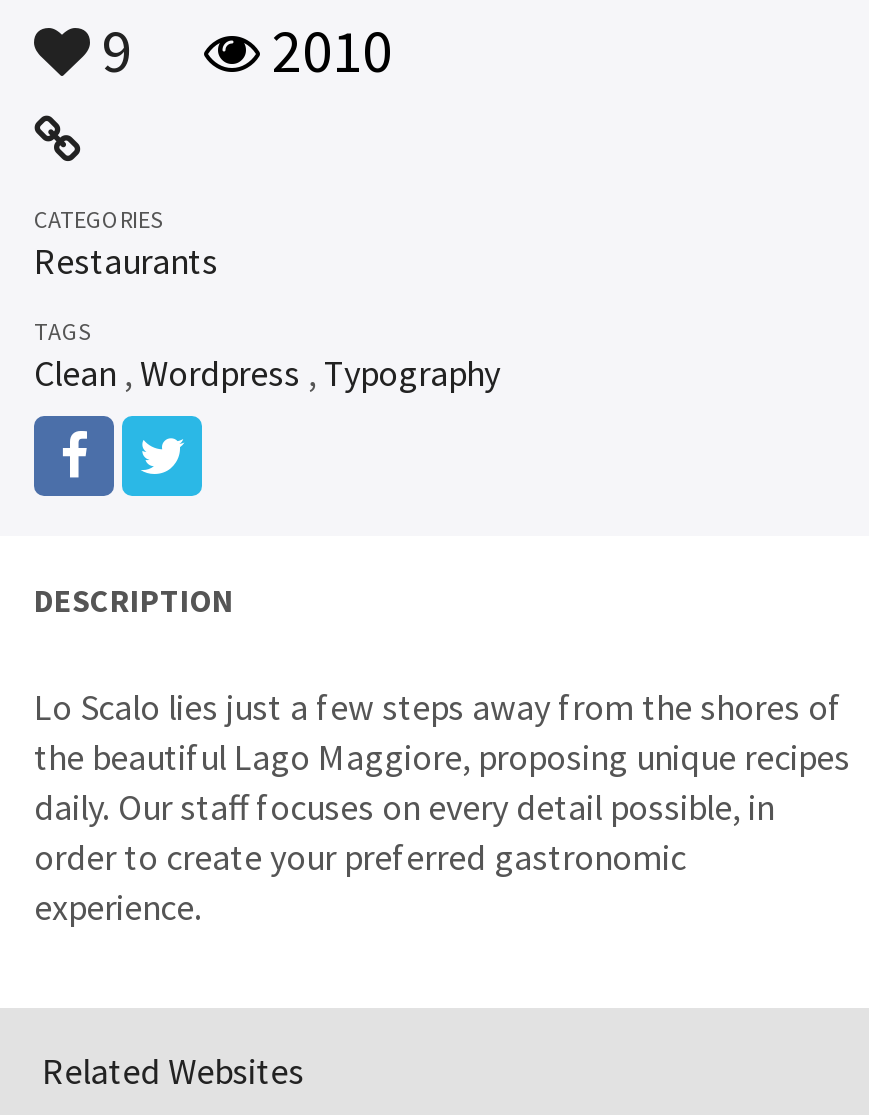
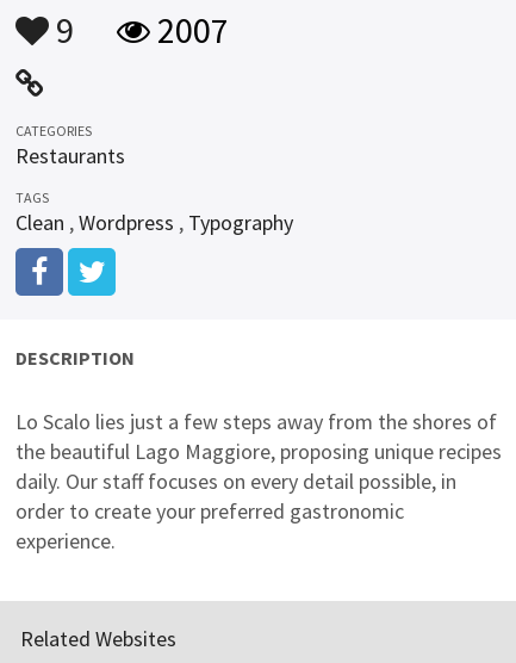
- 9 2010
+ 9 2007
